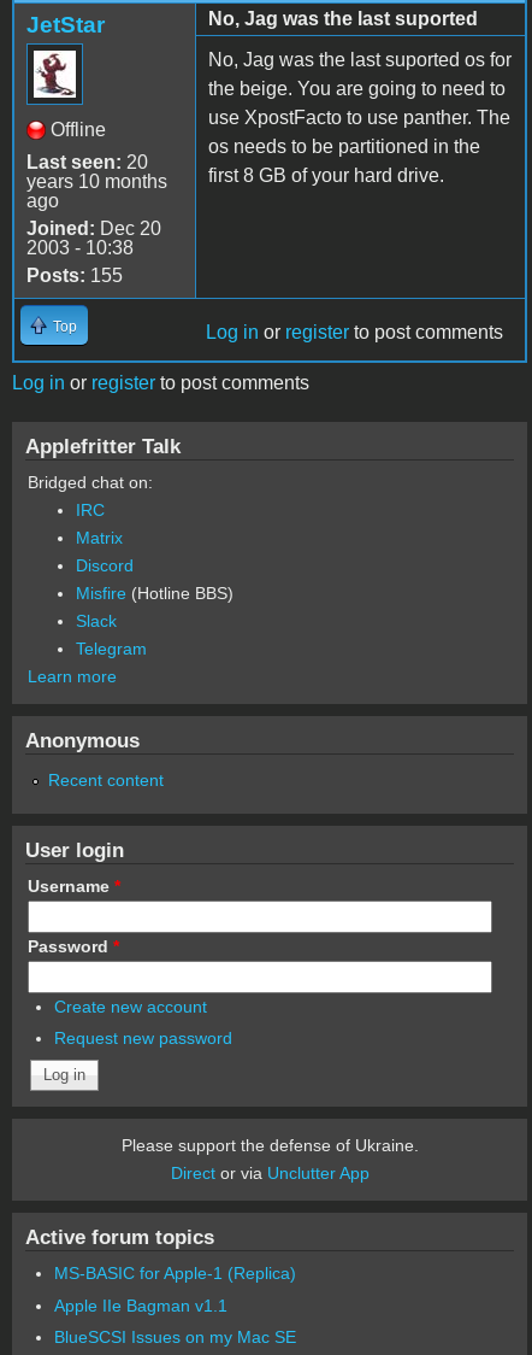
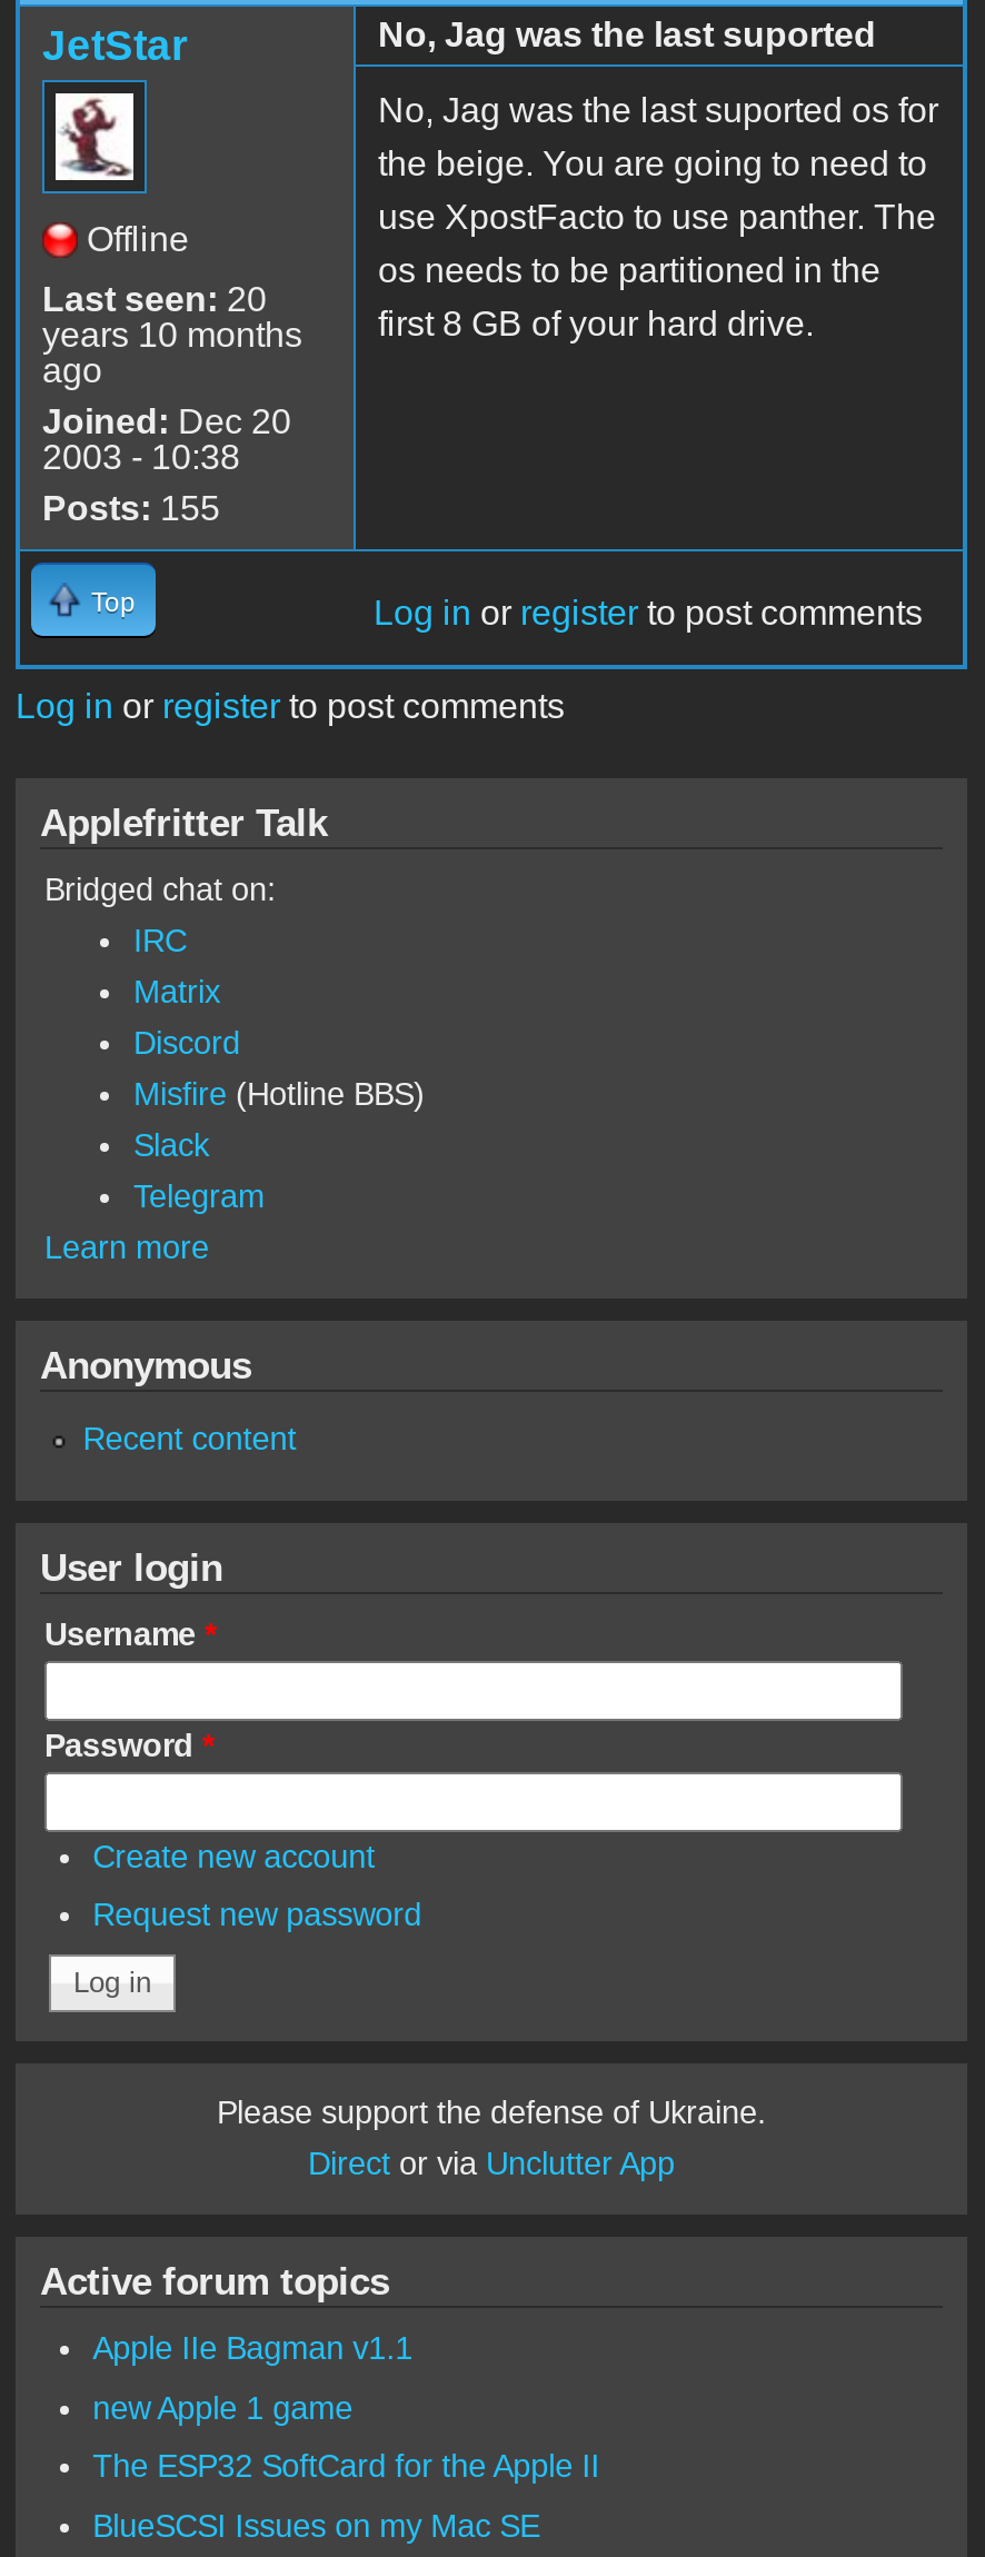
- MS-BASIC for Apple-1 (Replica)

moved up: Apple IIe Bagman v1.1

+ new Apple 1 game
+ The ESP32 SoftCard for the Apple II
